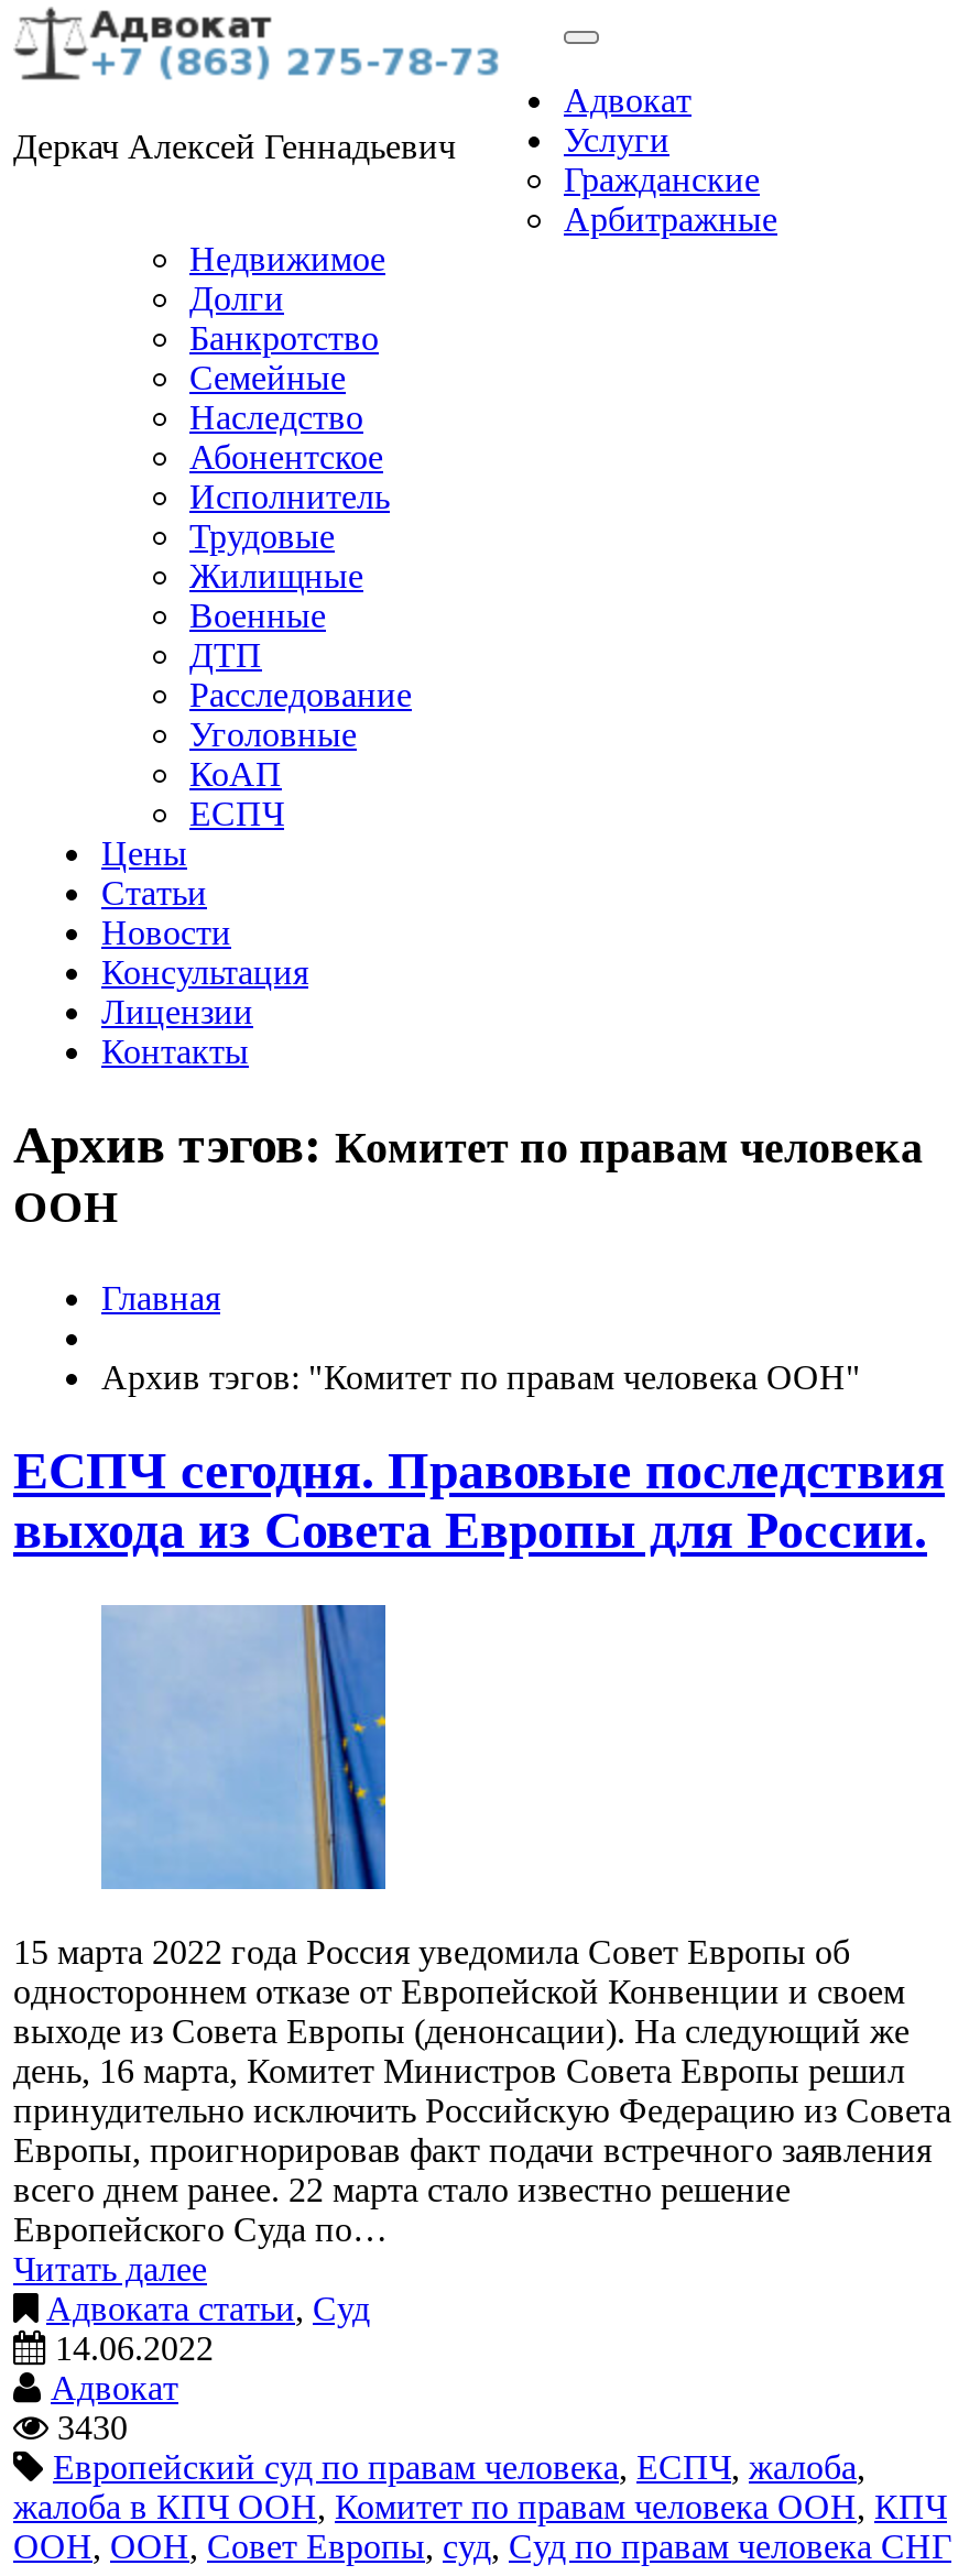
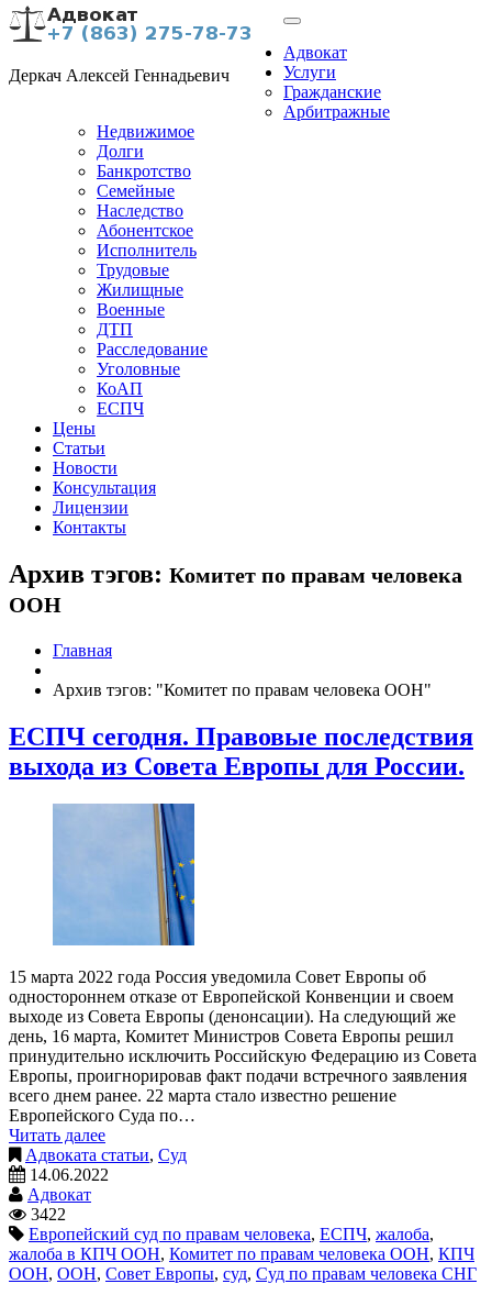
- 3430
+ 3422
